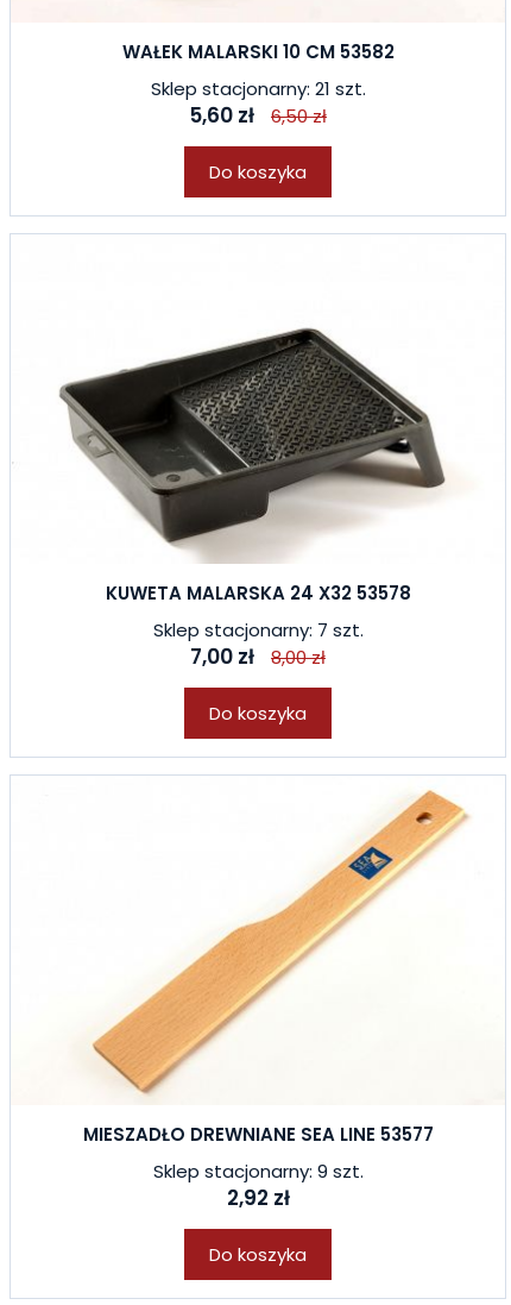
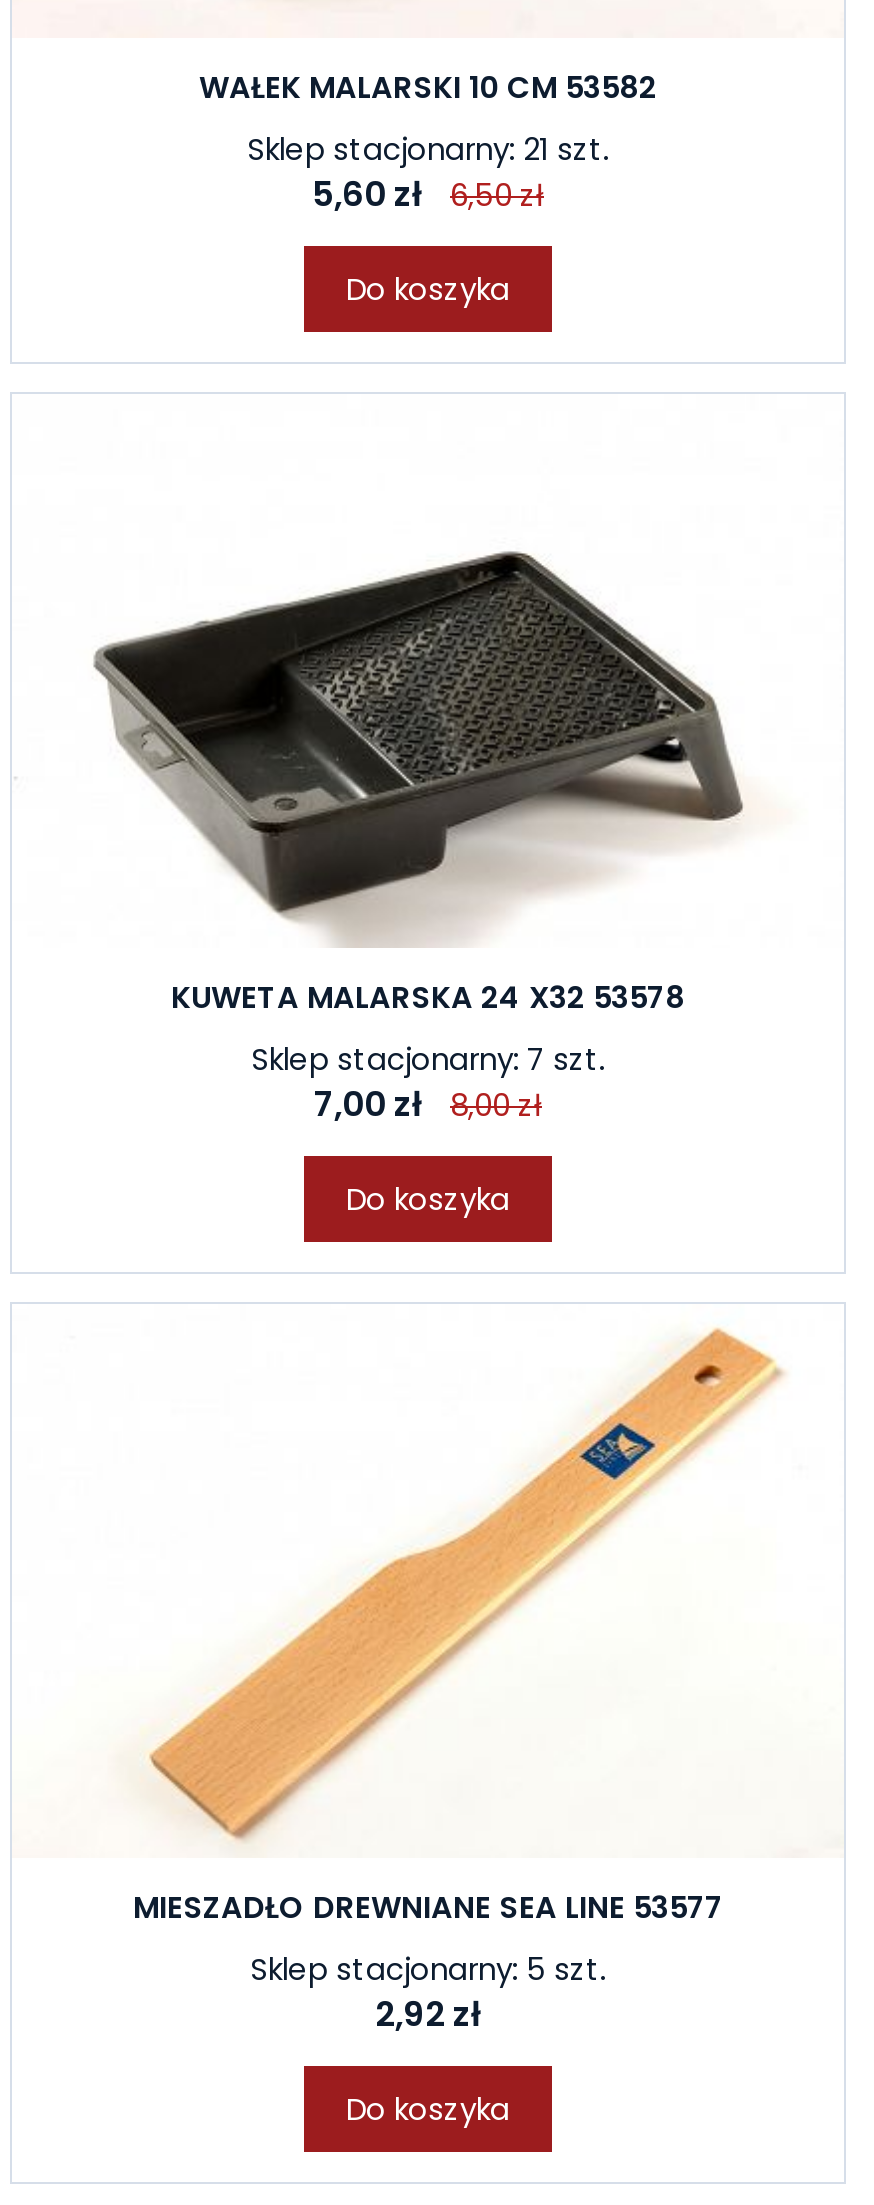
- Sklep stacjonarny: 9 szt.
+ Sklep stacjonarny: 5 szt.
